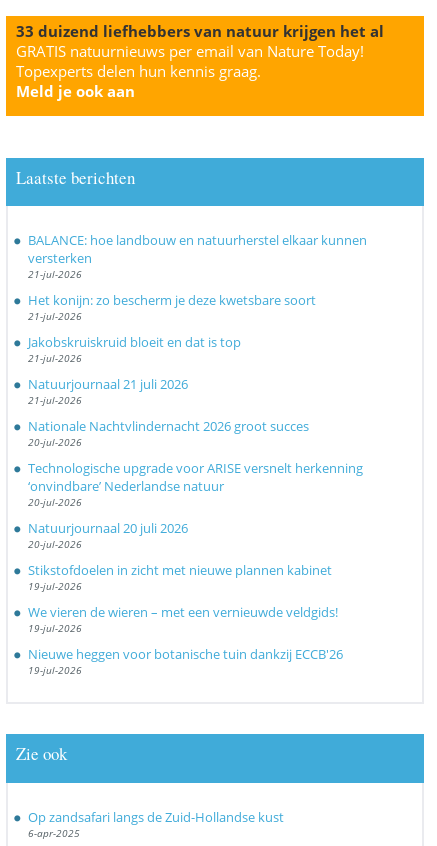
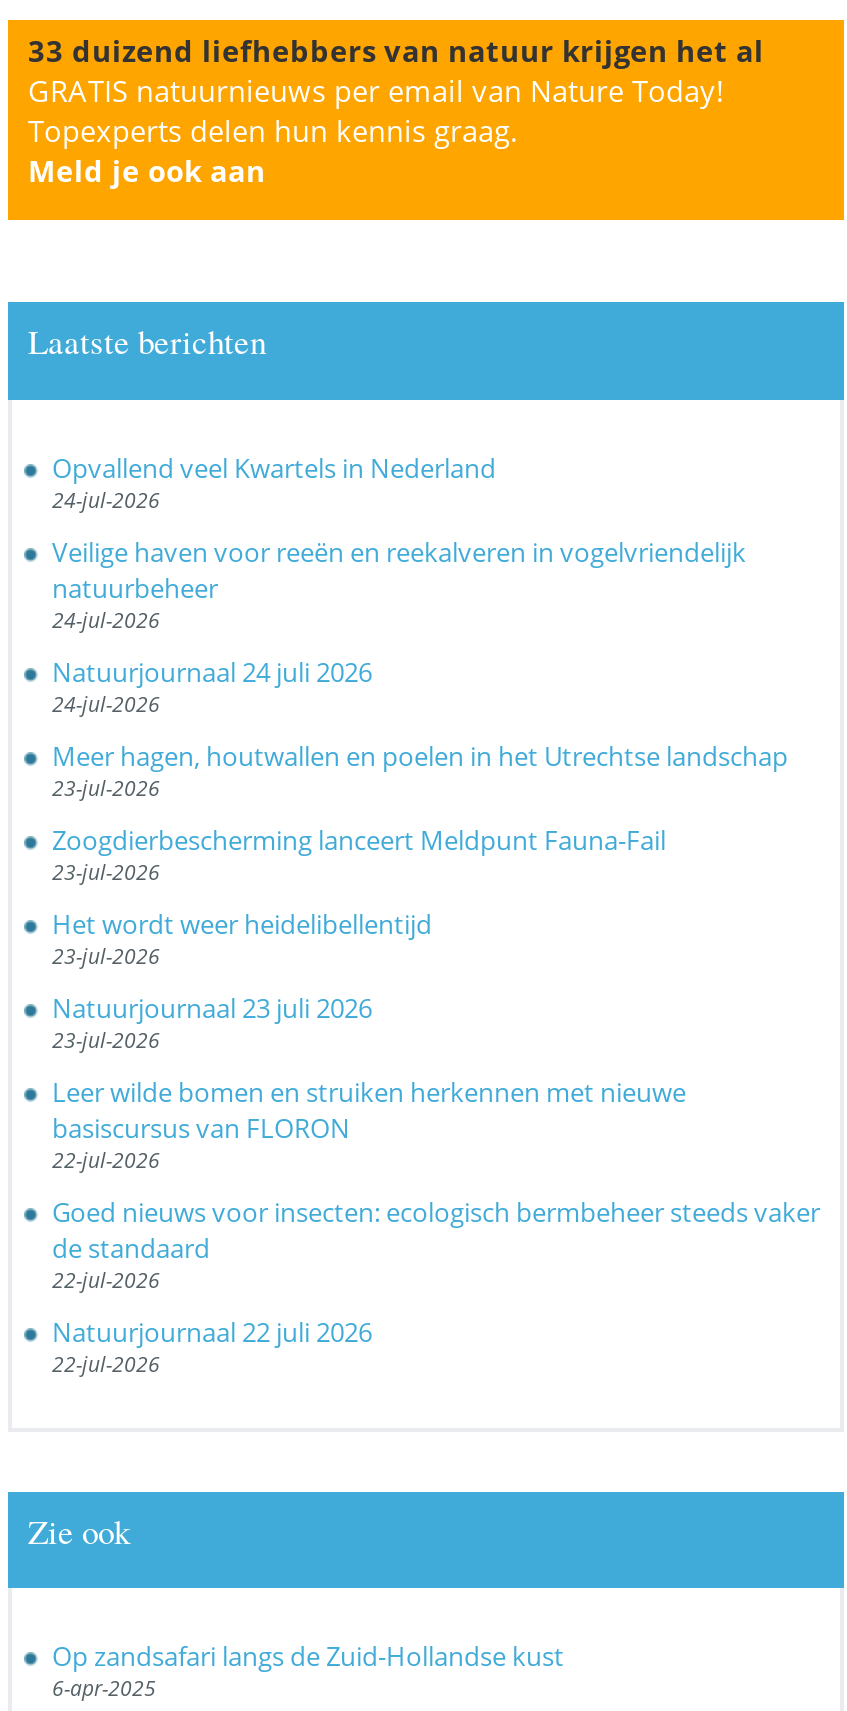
- BALANCE: hoe landbouw en natuurherstel elkaar kunnen
- versterken
- 21-jul-2026
+ Opvallend veel Kwartels in Nederland
+ 24-jul-2026

- Het konijn: zo bescherm je deze kwetsbare soort
- 21-jul-2026
+ Veilige haven voor reeën en reekalveren in vogelvriendelijk
+ natuurbeheer
+ 24-jul-2026

- Jakobskruiskruid bloeit en dat is top
- 21-jul-2026
+ Natuurjournaal 24 juli 2026
+ 24-jul-2026

- Natuurjournaal 21 juli 2026
- 21-jul-2026
+ Meer hagen, houtwallen en poelen in het Utrechtse landschap
+ 23-jul-2026

- Nationale Nachtvlindernacht 2026 groot succes
- 20-jul-2026
+ Zoogdierbescherming lanceert Meldpunt Fauna-Fail
+ 23-jul-2026

- Technologische upgrade voor ARISE versnelt herkenning
- ‘onvindbare’ Nederlandse natuur
- 20-jul-2026
+ Het wordt weer heidelibellentijd
+ 23-jul-2026

- Natuurjournaal 20 juli 2026
- 20-jul-2026
+ Natuurjournaal 23 juli 2026
+ 23-jul-2026

- Stikstofdoelen in zicht met nieuwe plannen kabinet
- 19-jul-2026
+ Leer wilde bomen en struiken herkennen met nieuwe
+ basiscursus van FLORON
+ 22-jul-2026

- We vieren de wieren – met een vernieuwde veldgids!
- 19-jul-2026
+ Goed nieuws voor insecten: ecologisch bermbeheer steeds vaker
+ de standaard
+ 22-jul-2026

- Nieuwe heggen voor botanische tuin dankzij ECCB'26
- 19-jul-2026
+ Natuurjournaal 22 juli 2026
+ 22-jul-2026
